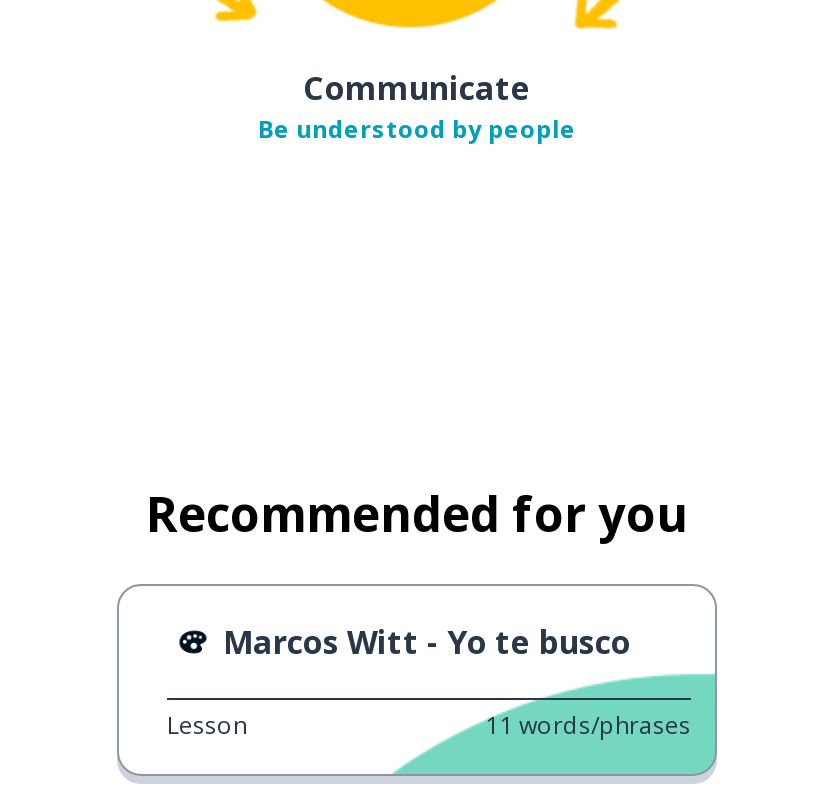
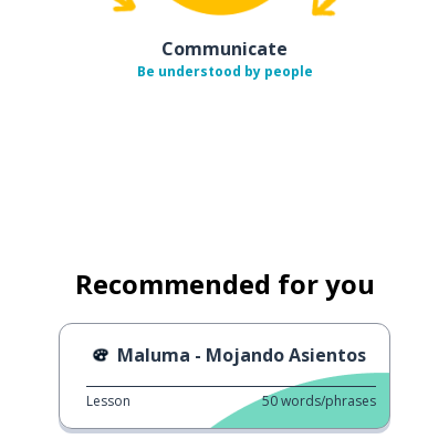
- Marcos Witt - Yo te busco
+ Maluma - Mojando Asientos

- 11 words/phrases
+ 50 words/phrases
